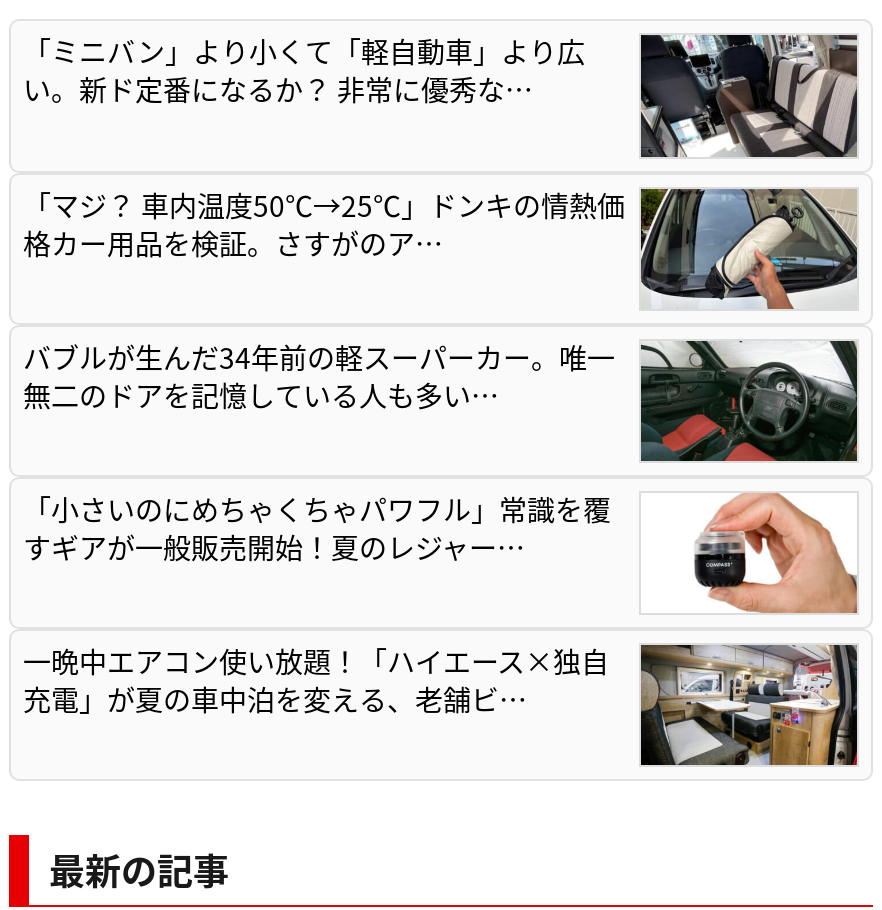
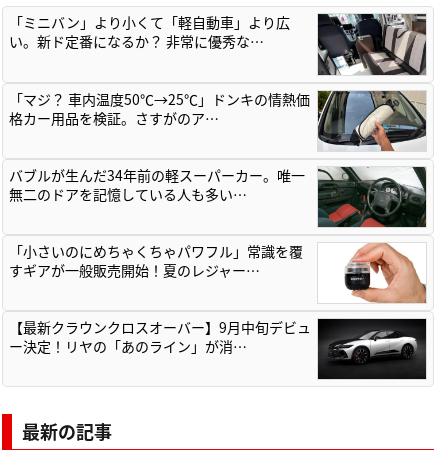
- [image]
- 一晩中エアコン使い放題！「ハイエース×独自
- 充電」が夏の車中泊を変える、老舗ビ…
+ [image]
+ 【最新クラウンクロスオーバー】9月中旬デビュ
+ ー決定！リヤの「あのライン」が消…
